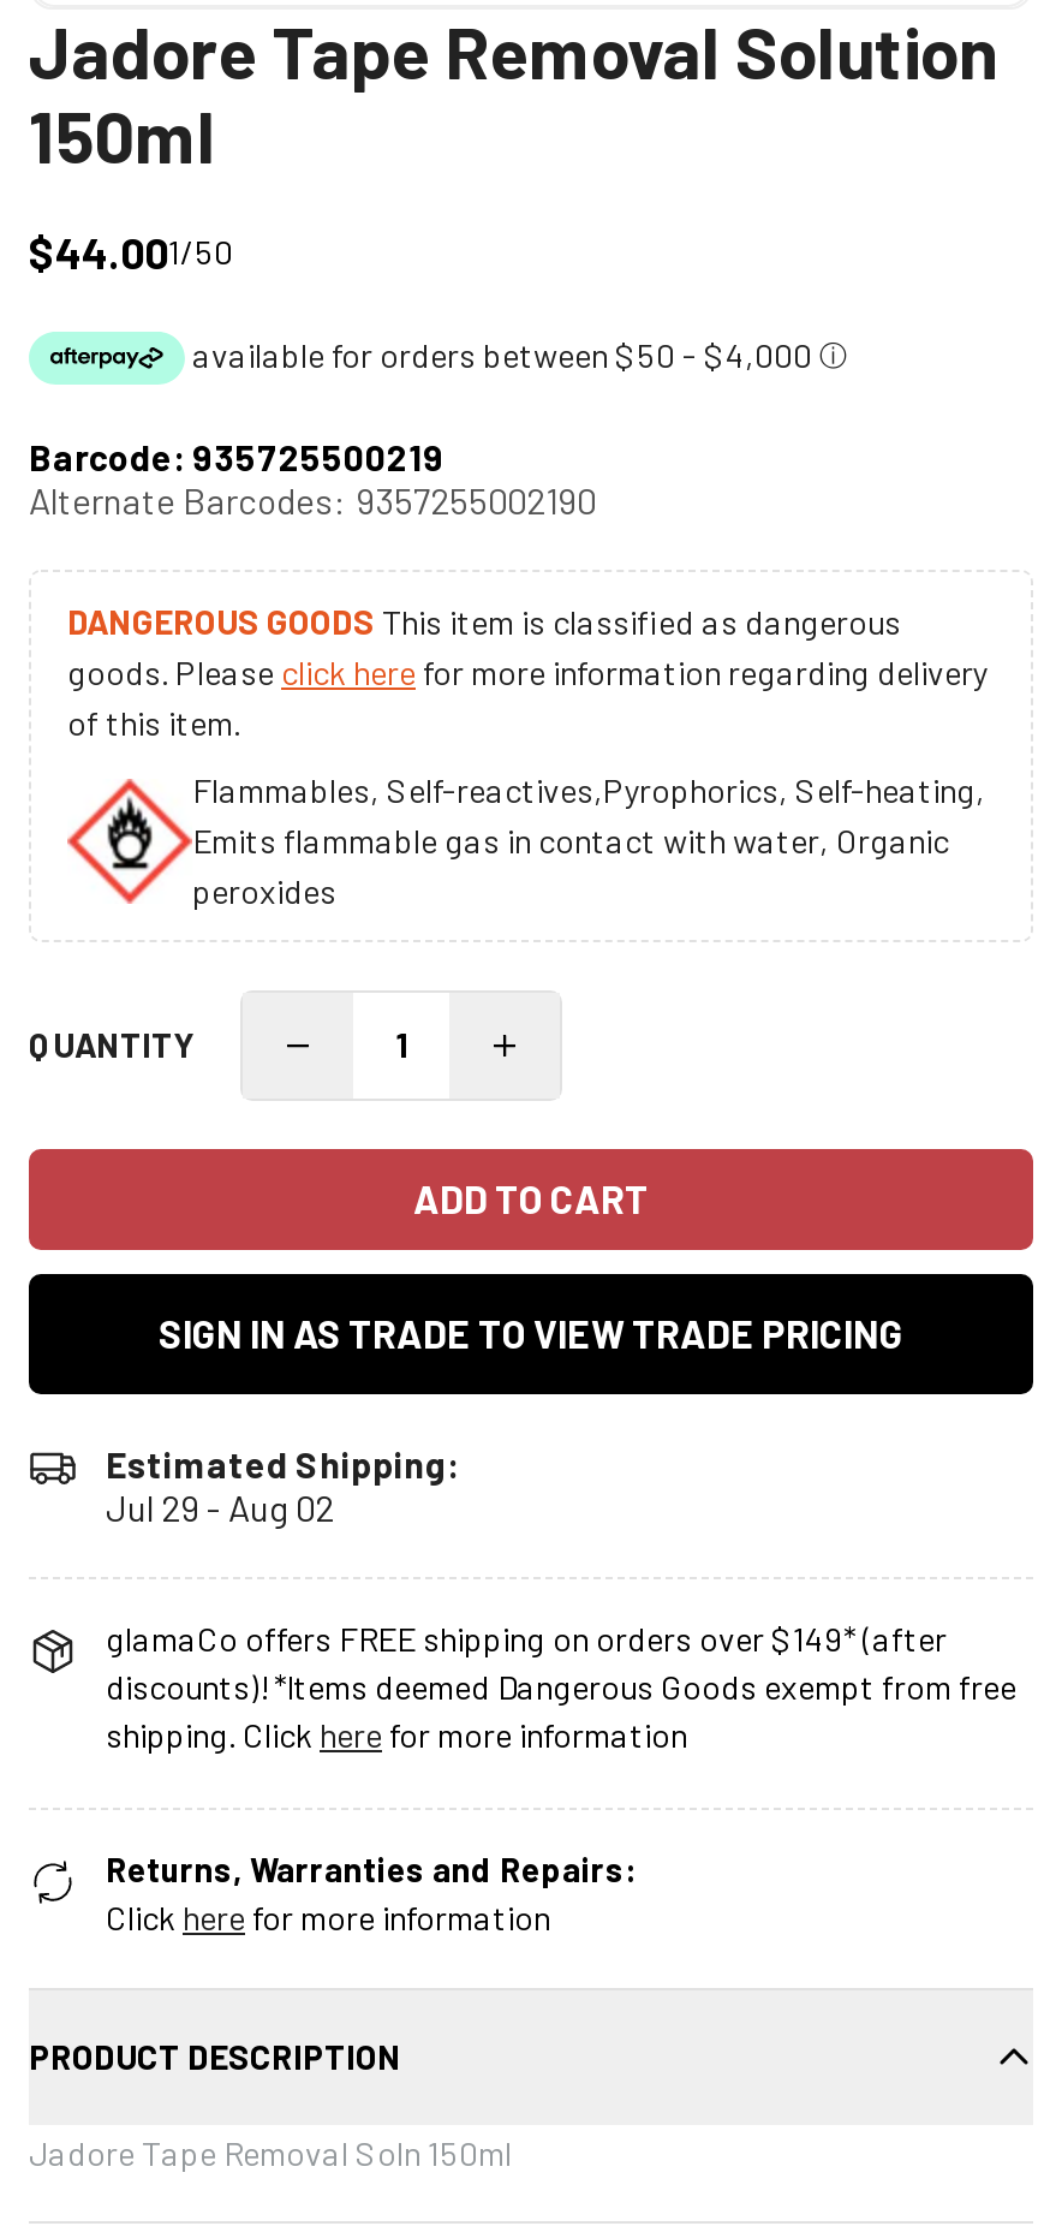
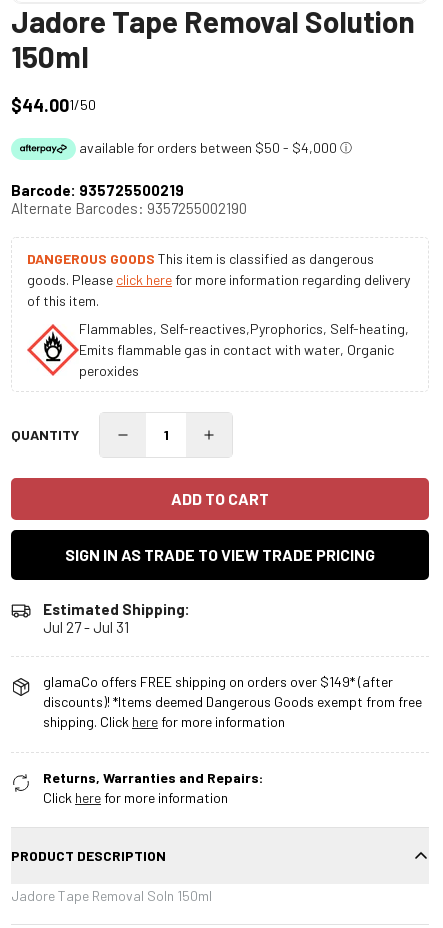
- Jul 29 - Aug 02
+ Jul 27 - Jul 31
